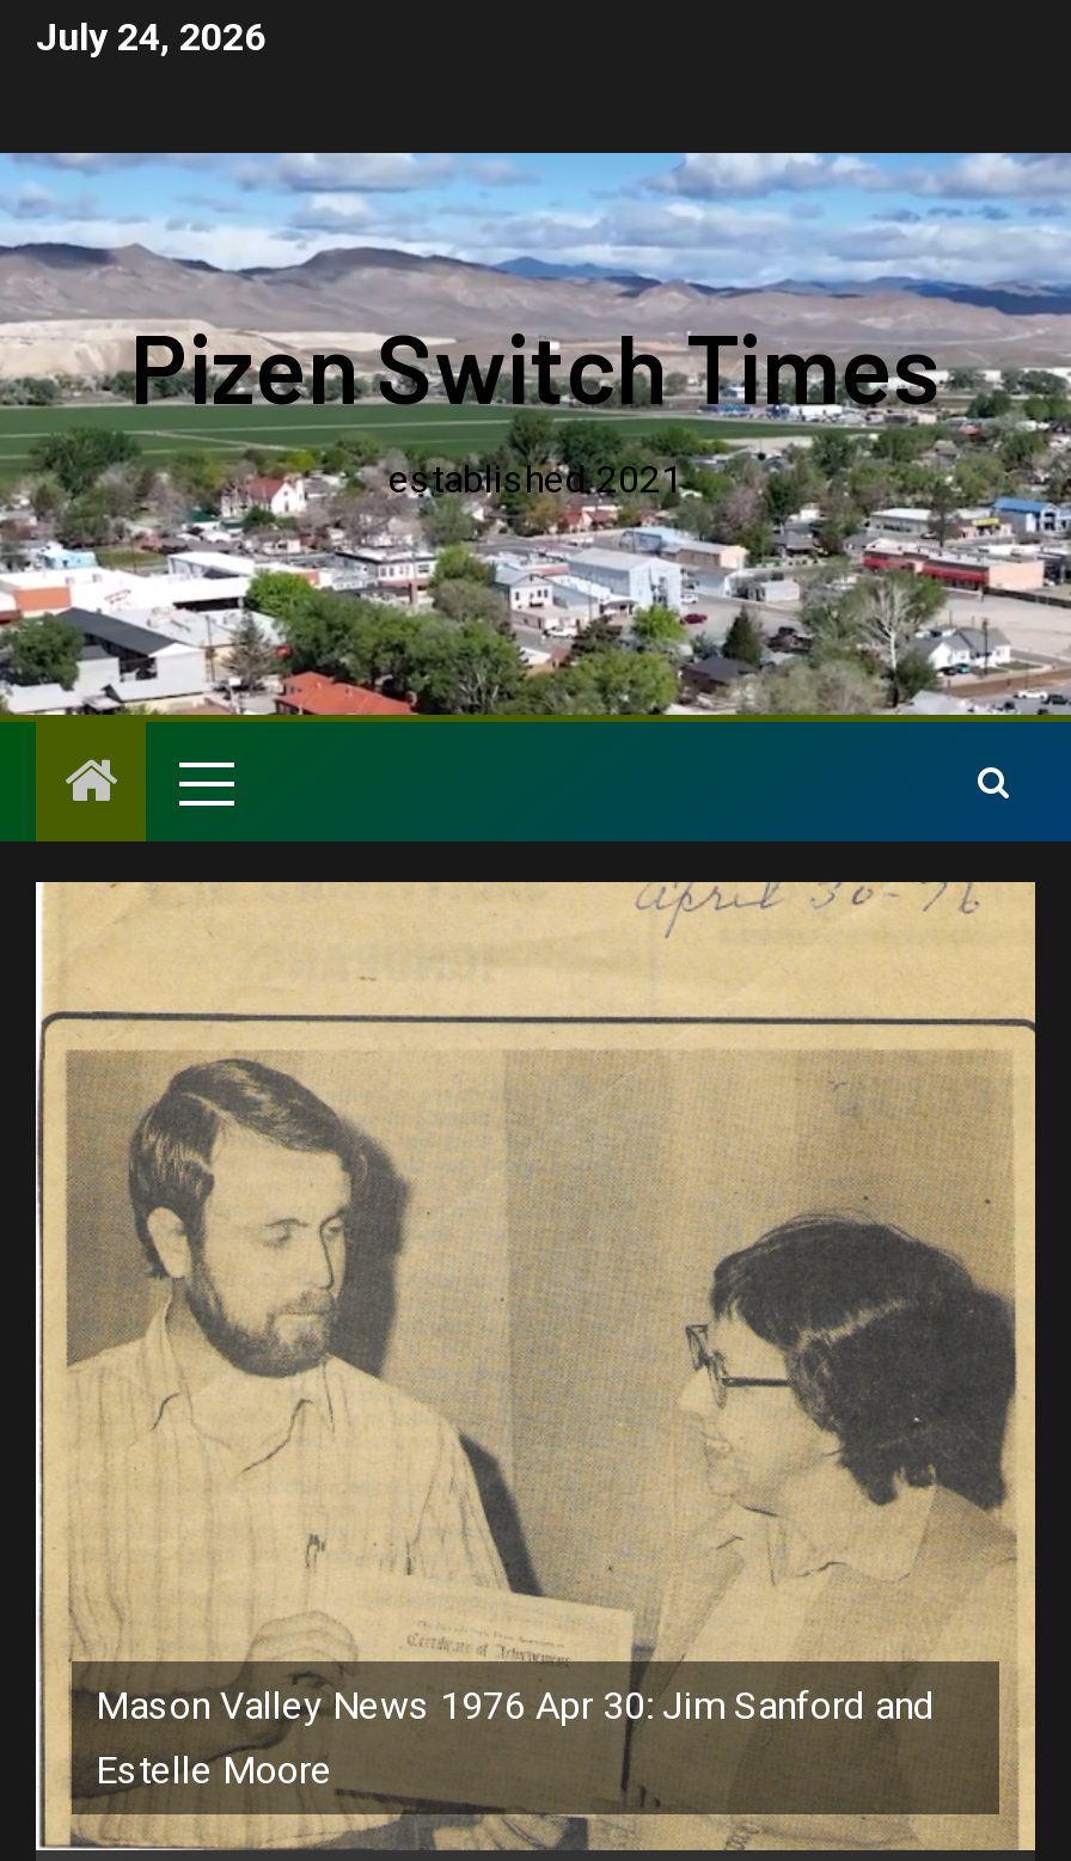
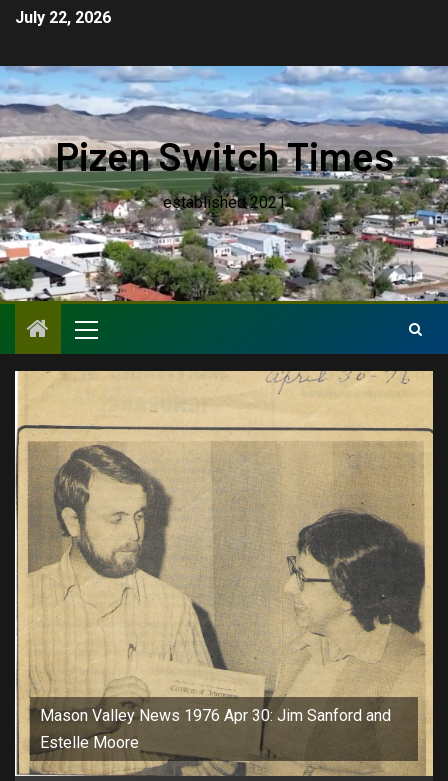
- July 24, 2026
+ July 22, 2026
